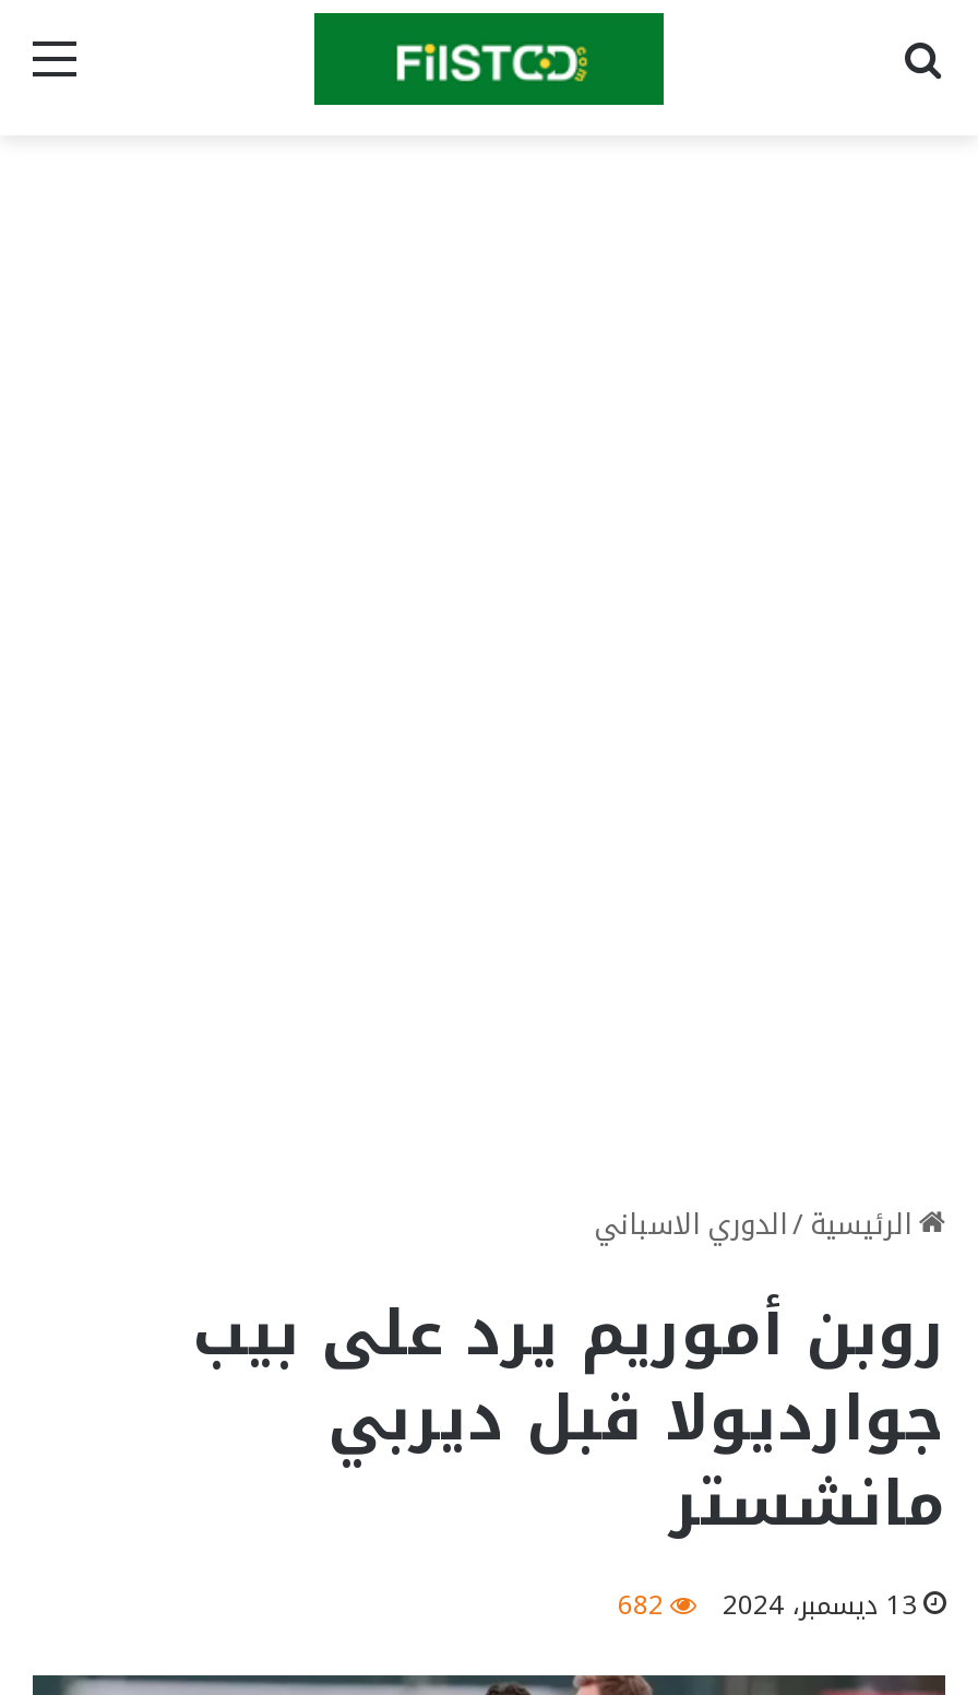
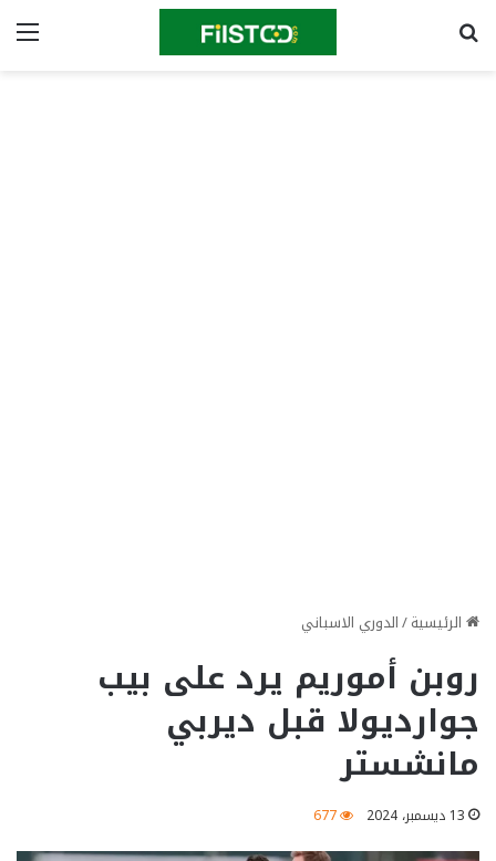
- 682
+ 677
